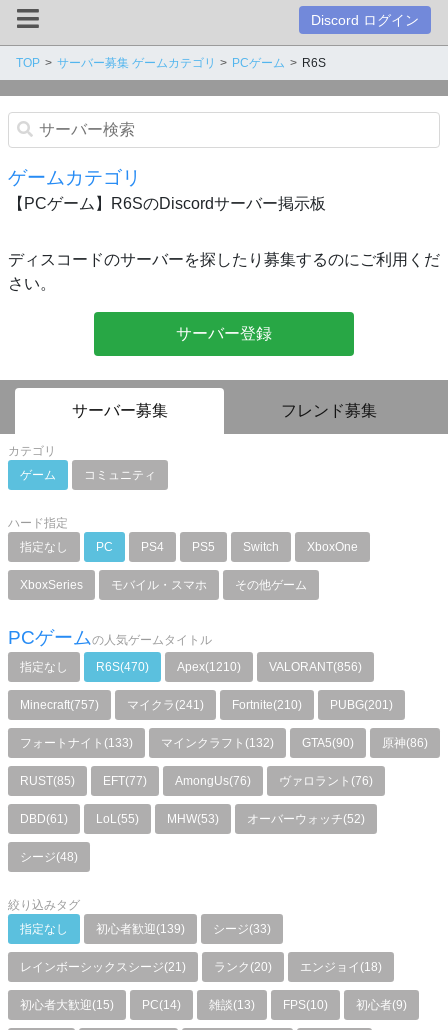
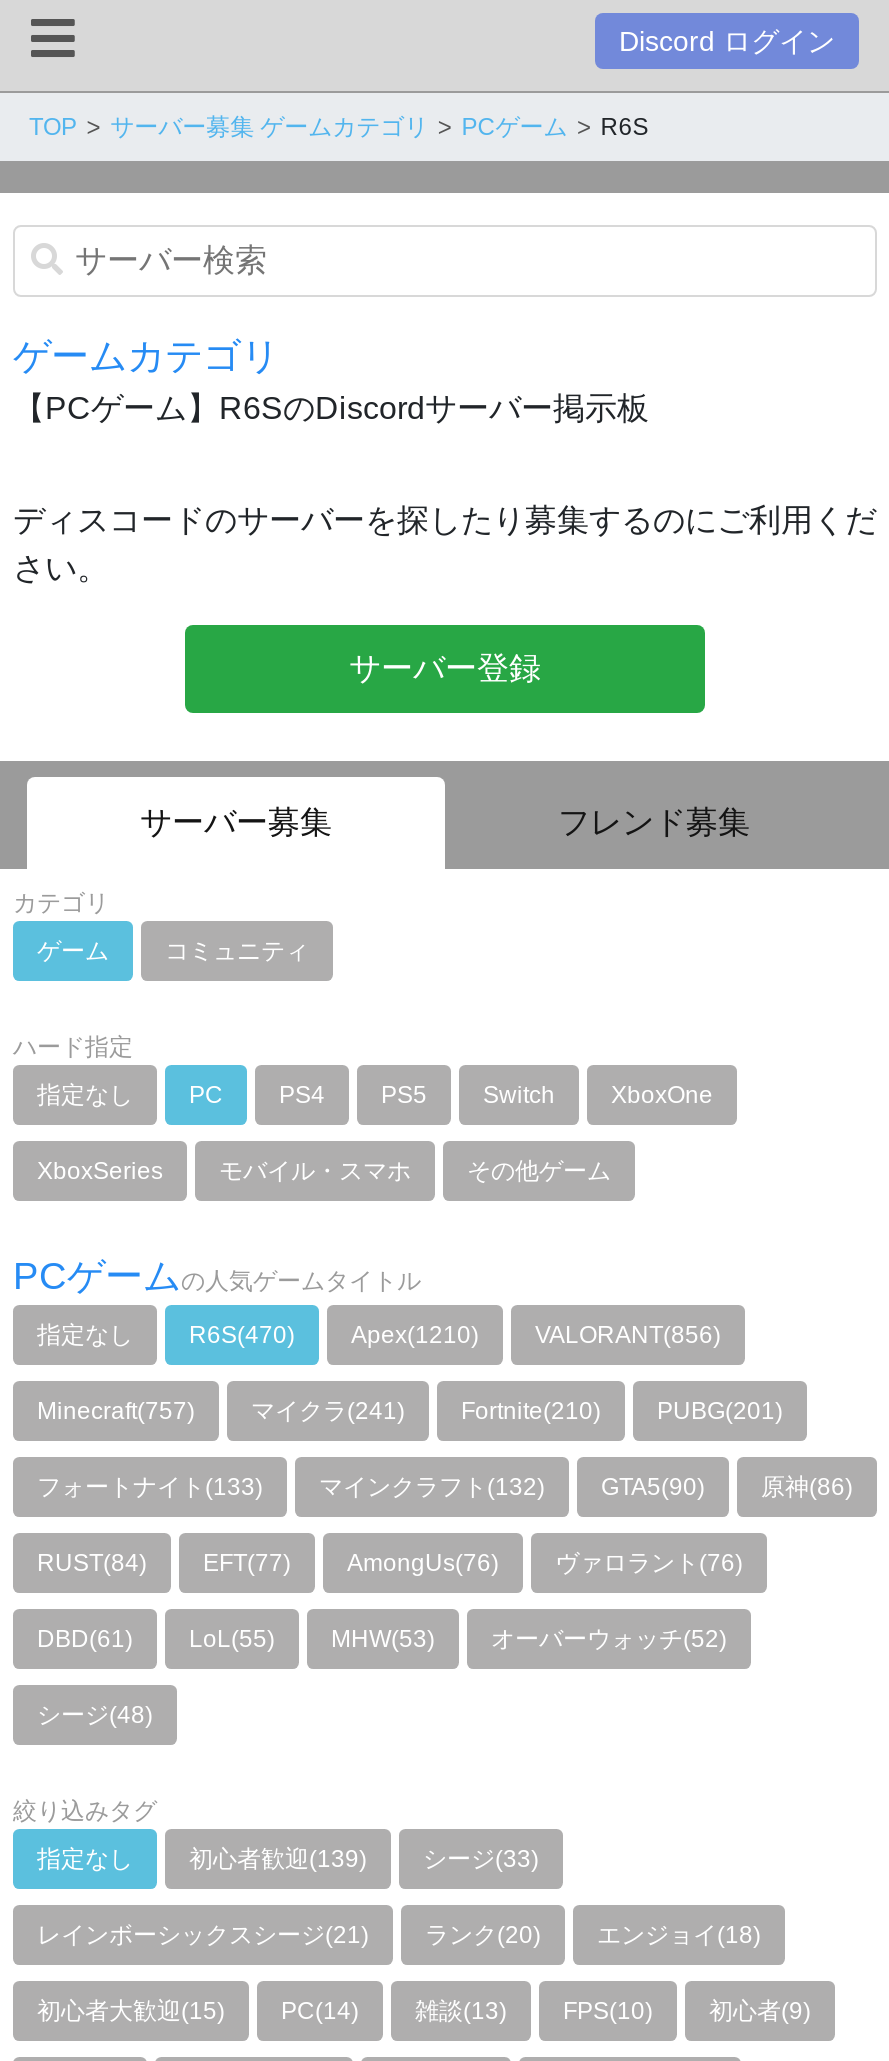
- RUST(85) EFT(77) AmongUs(76) ヴァロラント(76)
+ RUST(84) EFT(77) AmongUs(76) ヴァロラント(76)
